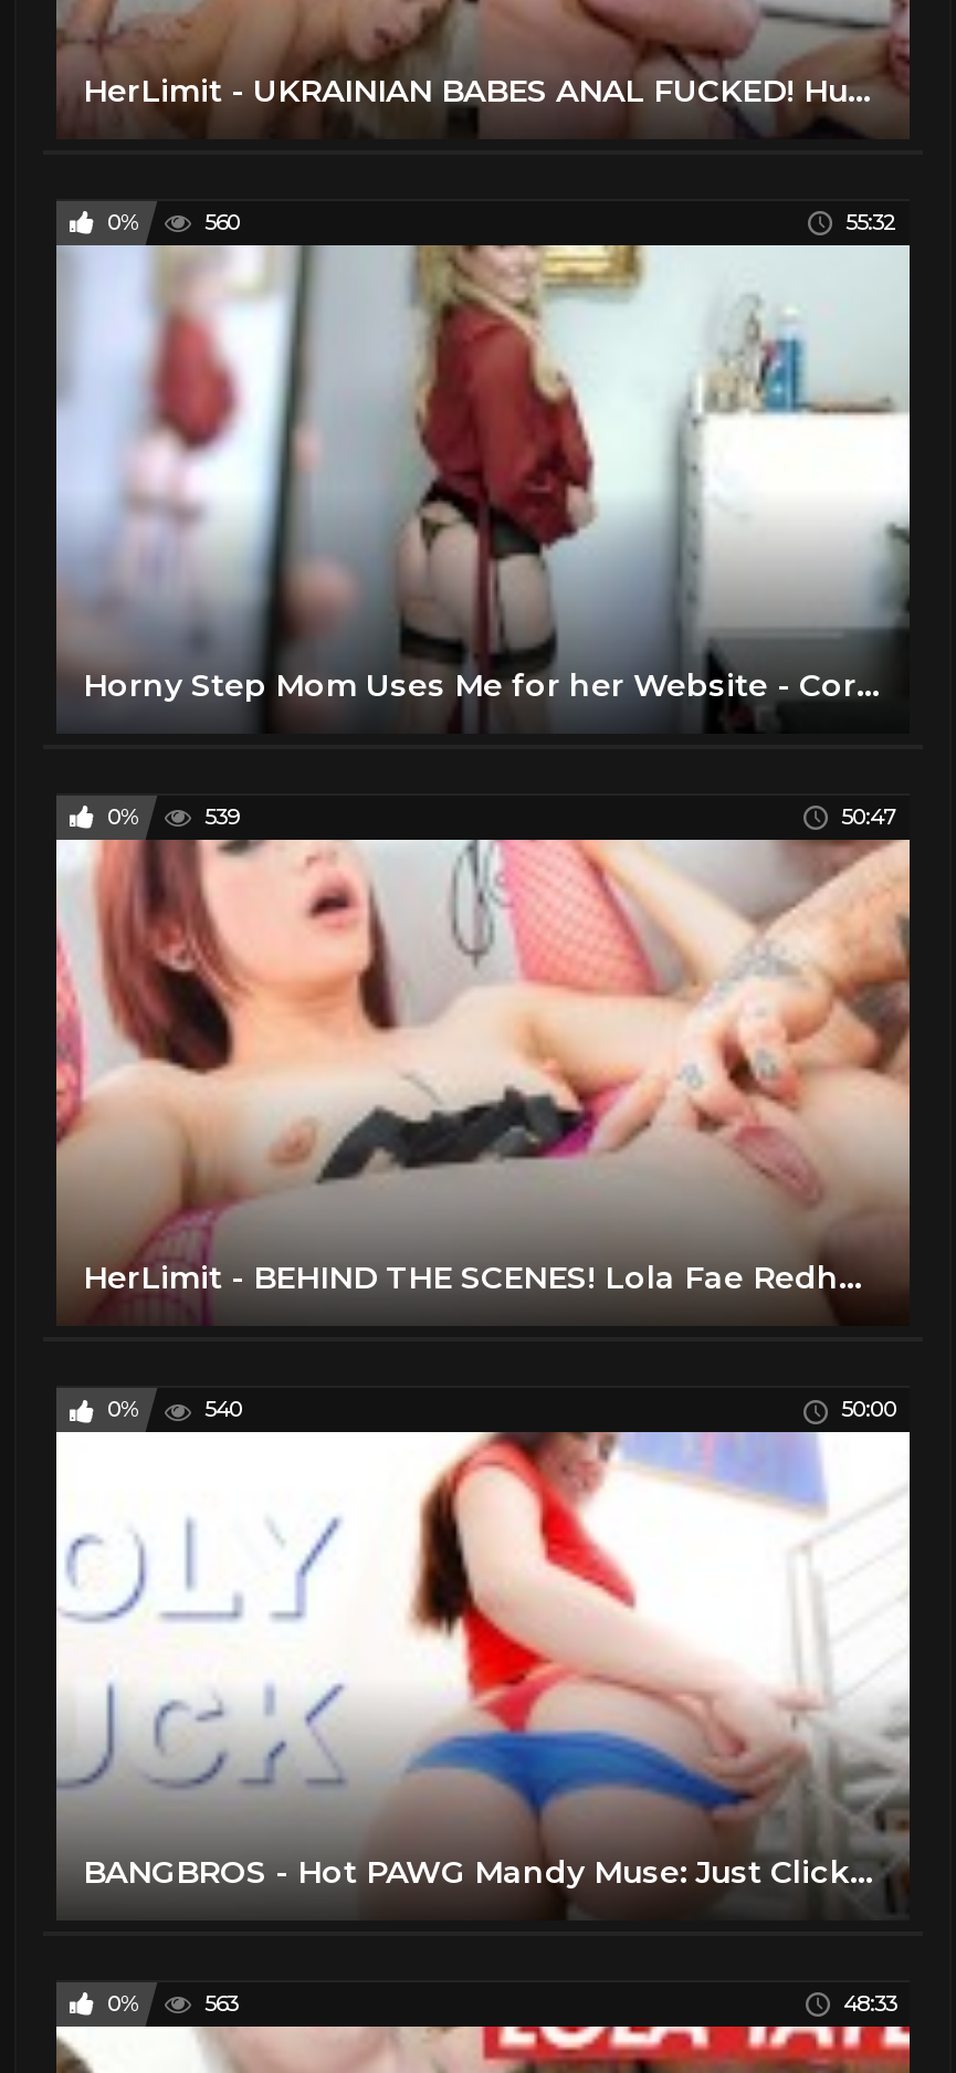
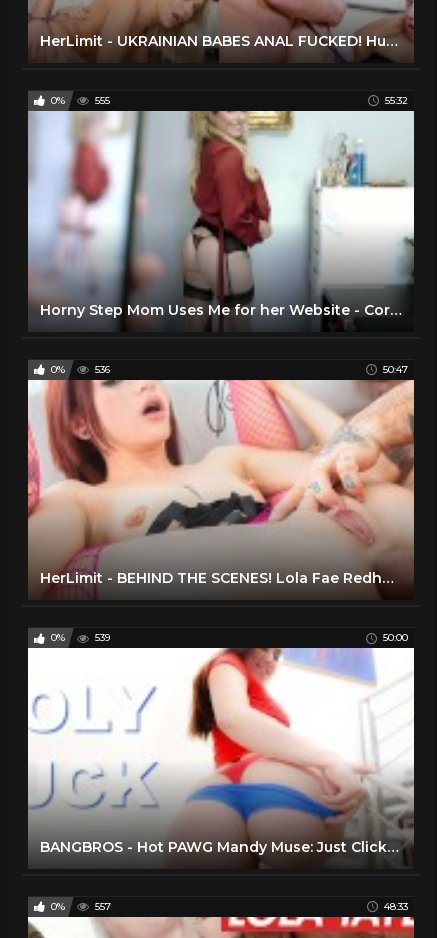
- 560
+ 555

- 539
+ 536

- 540
+ 539

- 563
+ 557
